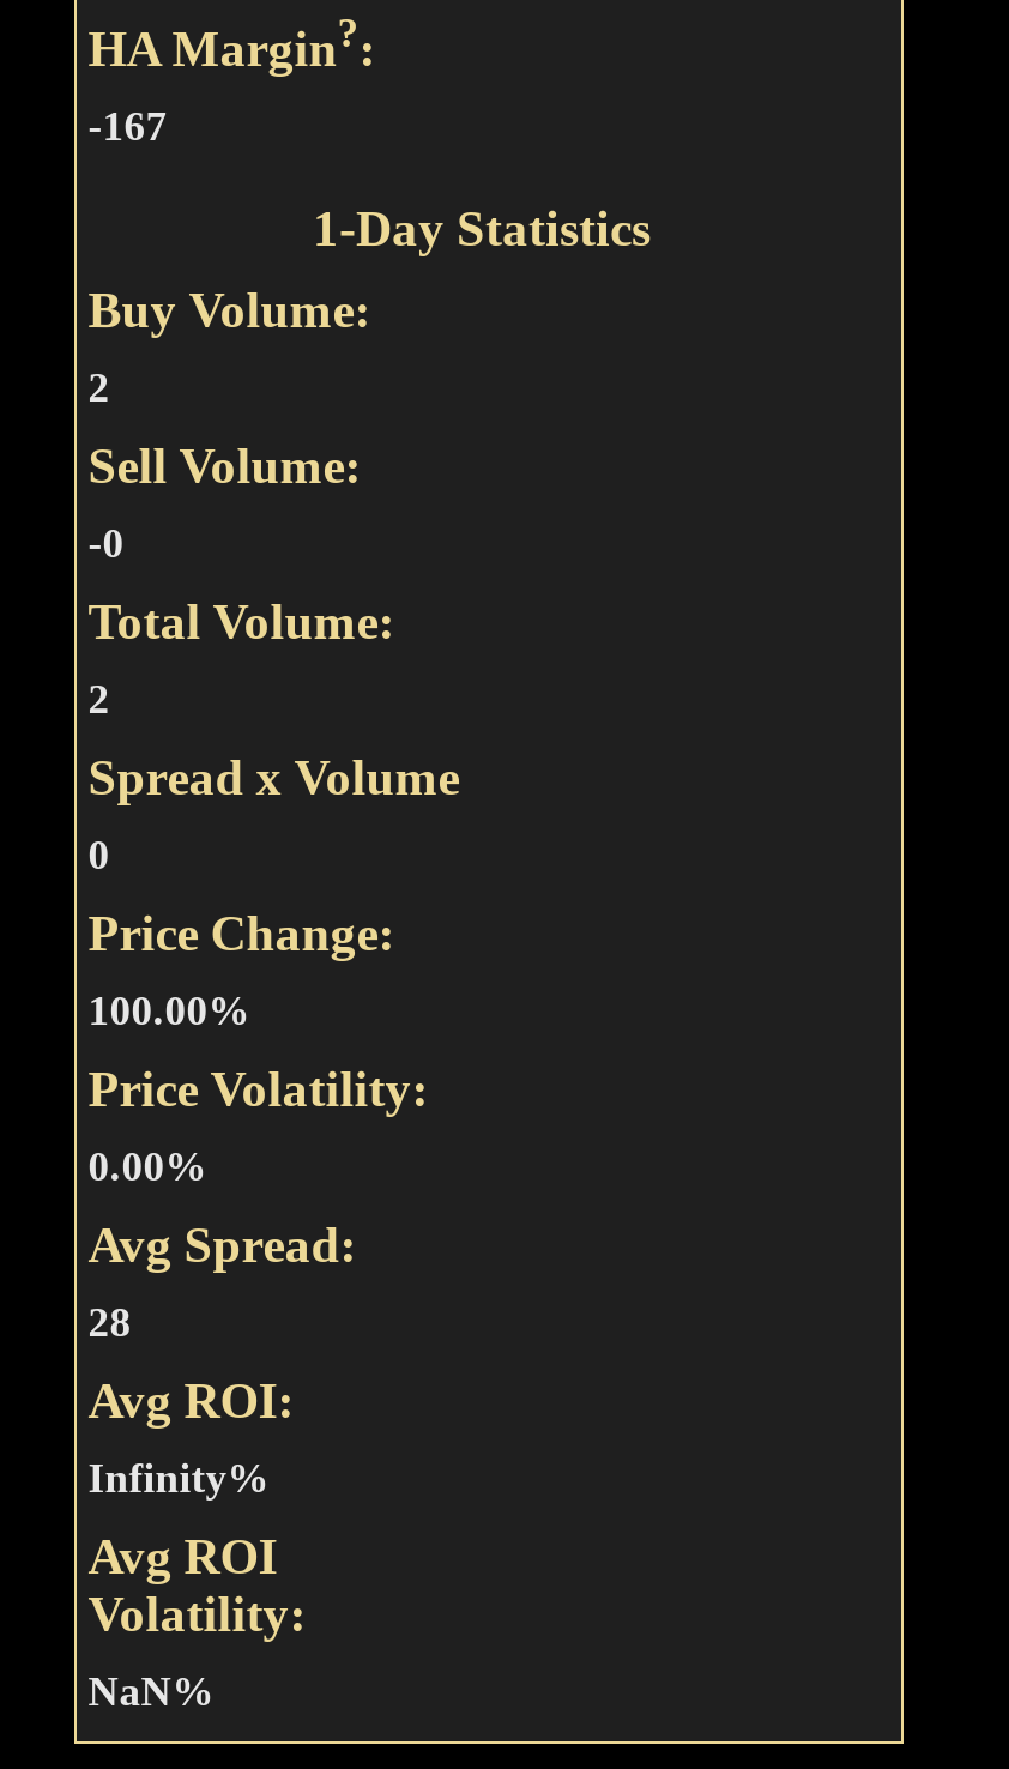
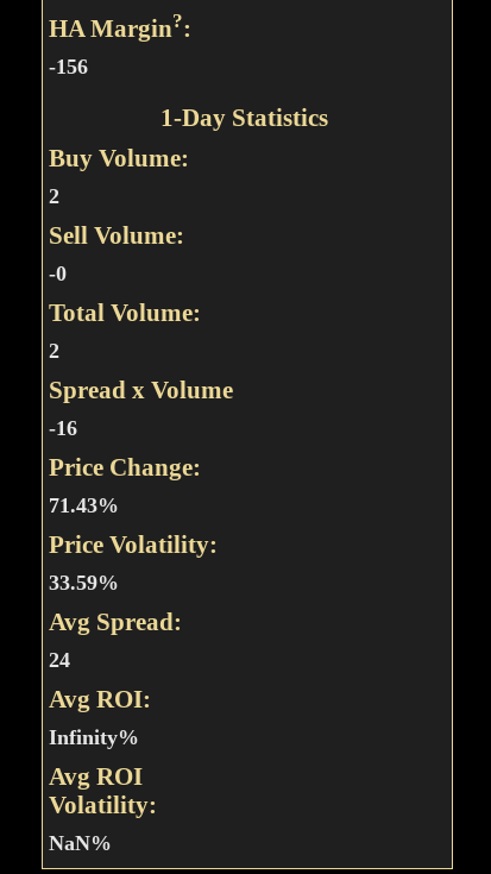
- -167
+ -156

- 0
+ -16

- 100.00%
+ 71.43%

- 0.00%
+ 33.59%

- 28
+ 24
